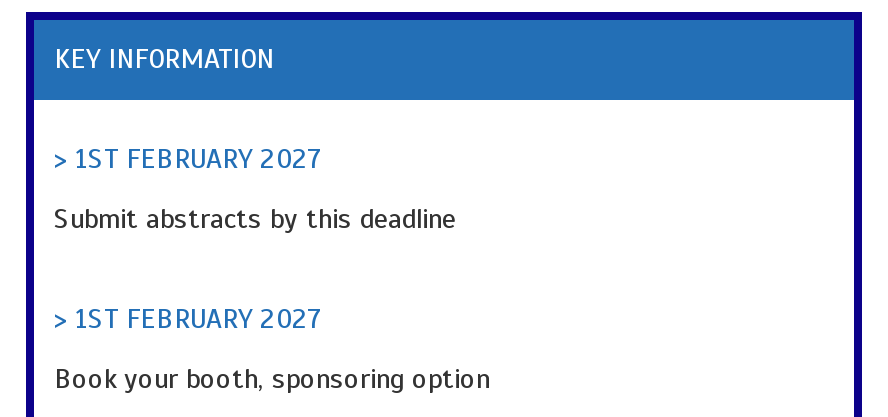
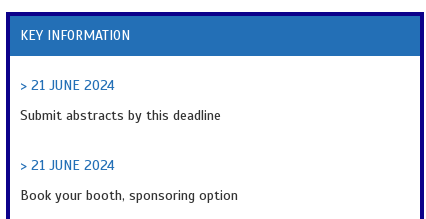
- > 1ST FEBRUARY 2027
+ > 21 JUNE 2024

- > 1ST FEBRUARY 2027
+ > 21 JUNE 2024
